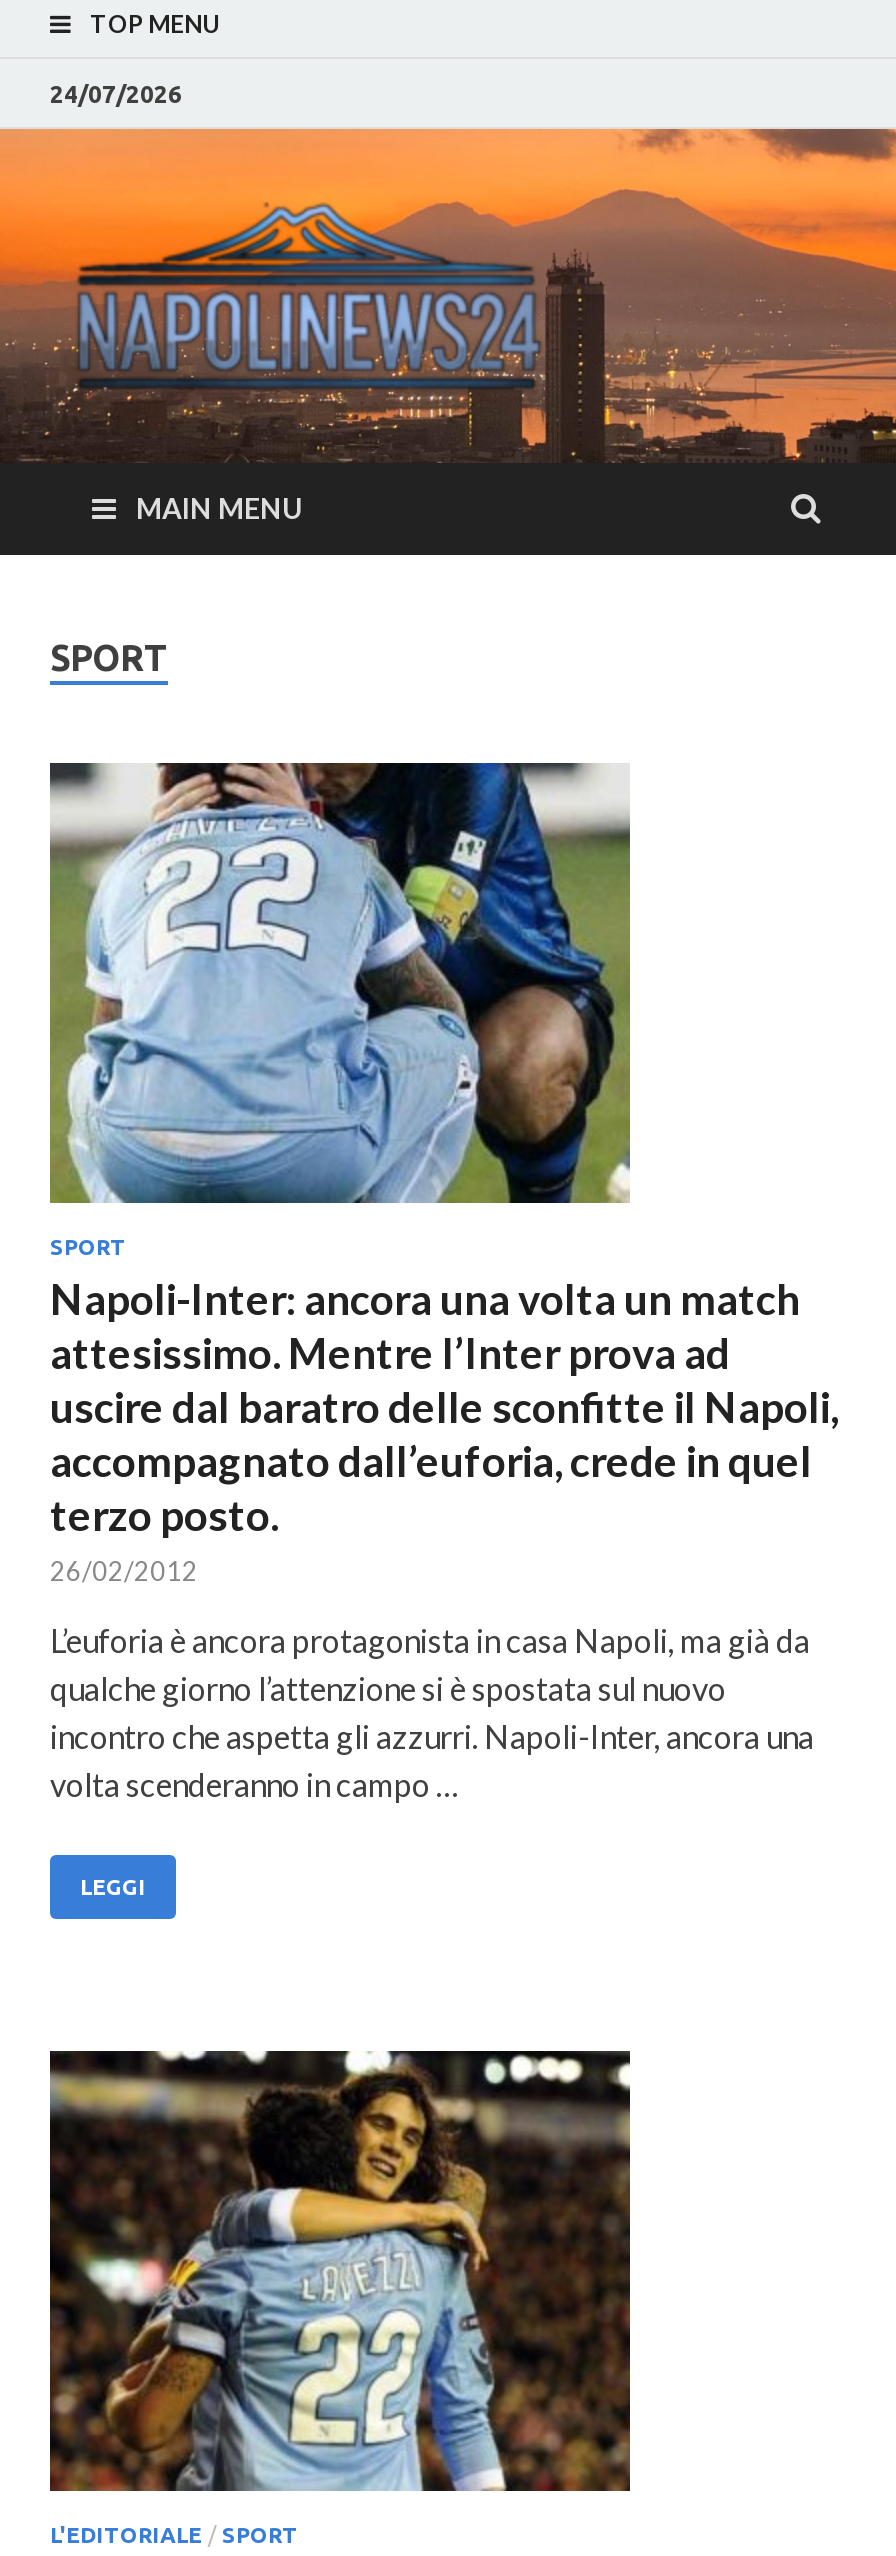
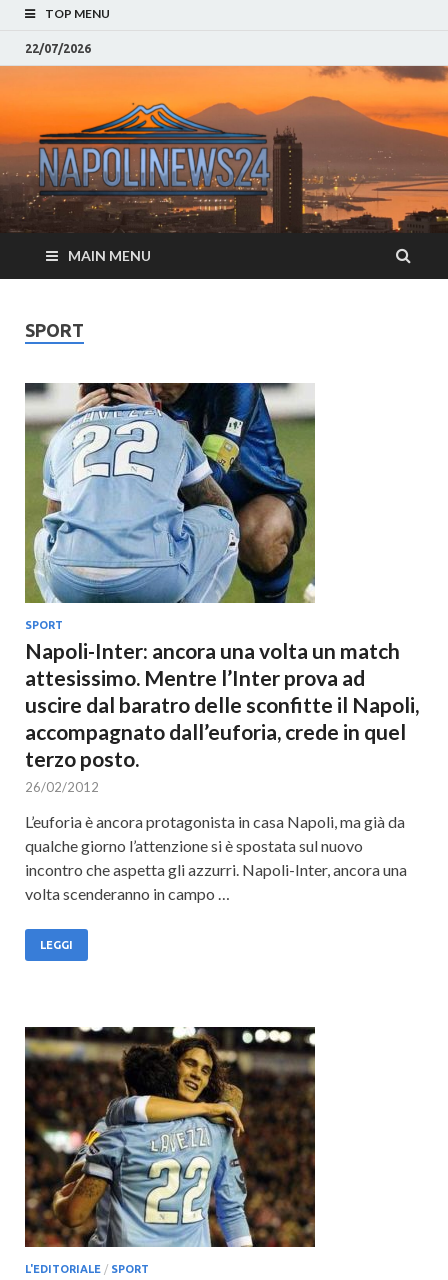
- 24/07/2026
+ 22/07/2026
